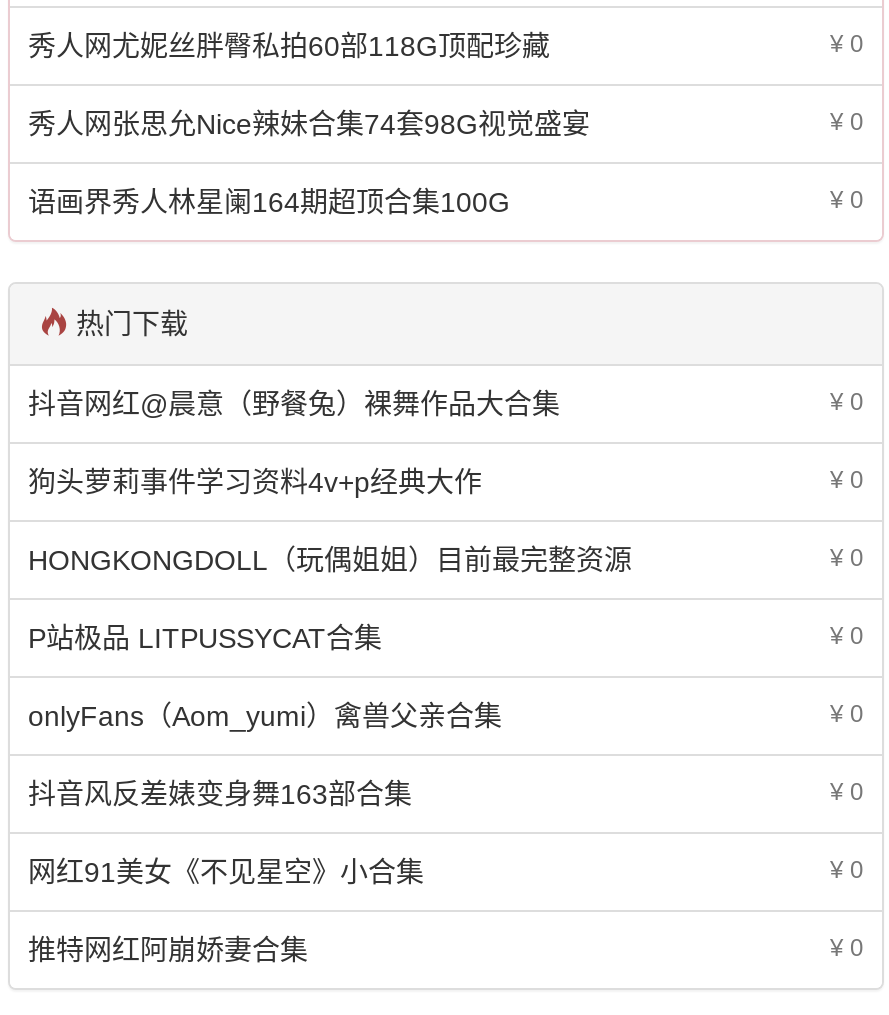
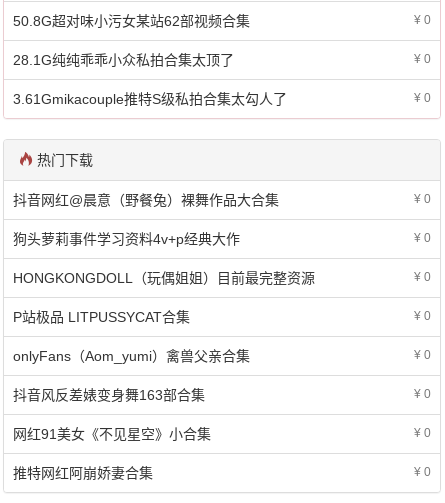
- 秀人网尤妮丝胖臀私拍60部118G顶配珍藏
+ 50.8G超对味小污女某站62部视频合集

- 秀人网张思允Nice辣妹合集74套98G视觉盛宴
+ 28.1G纯纯乖乖小众私拍合集太顶了

- 语画界秀人林星阑164期超顶合集100G
+ 3.61Gmikacouple推特S级私拍合集太勾人了
